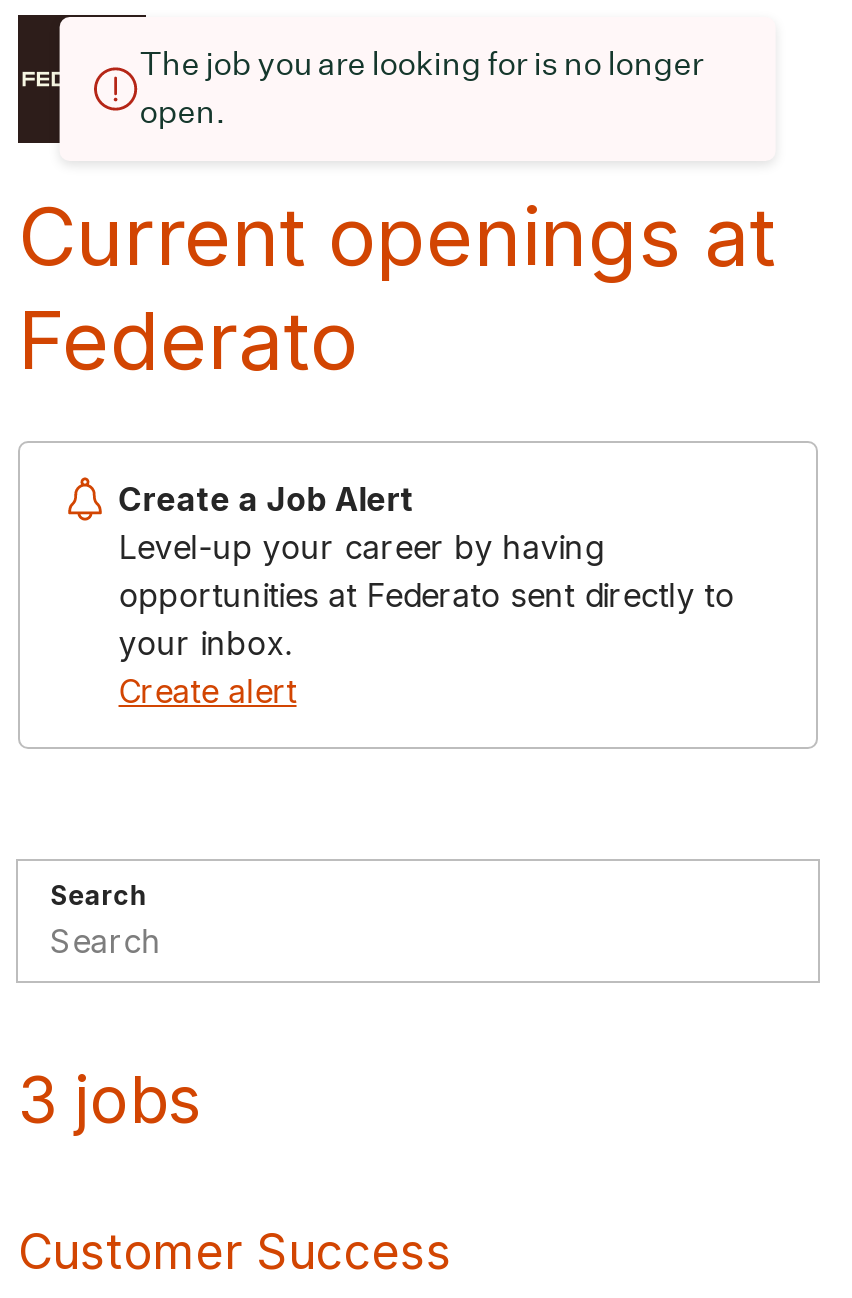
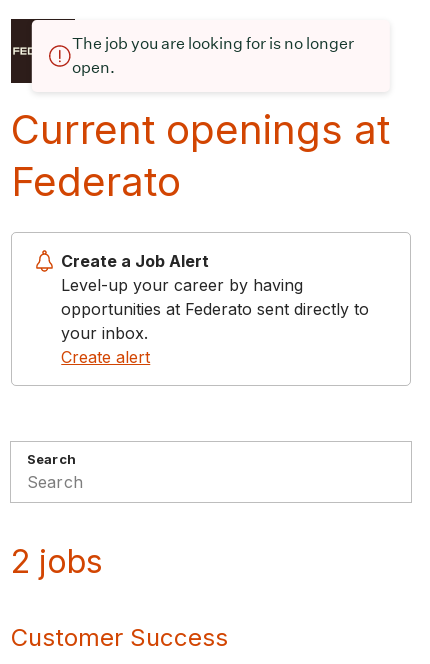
- 3 jobs
+ 2 jobs
